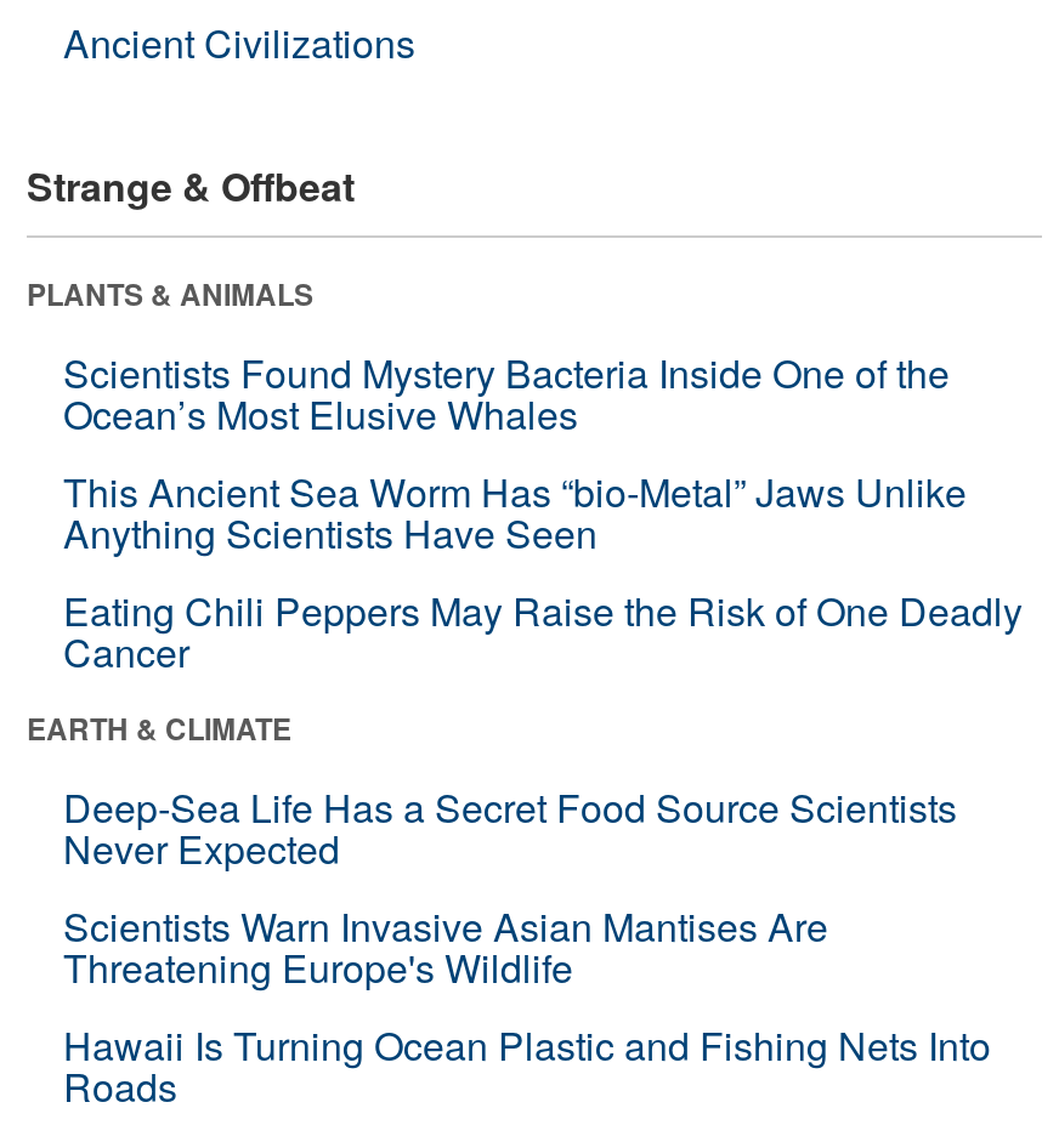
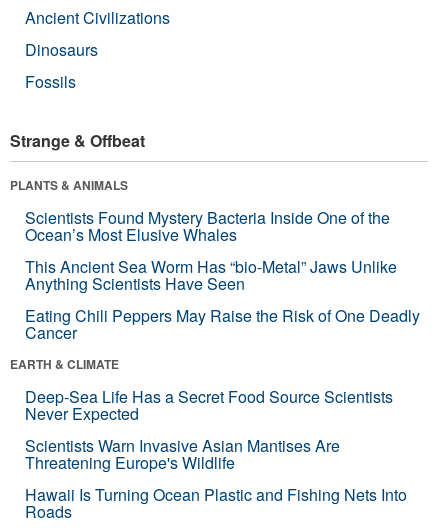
+ Dinosaurs
+ Fossils
